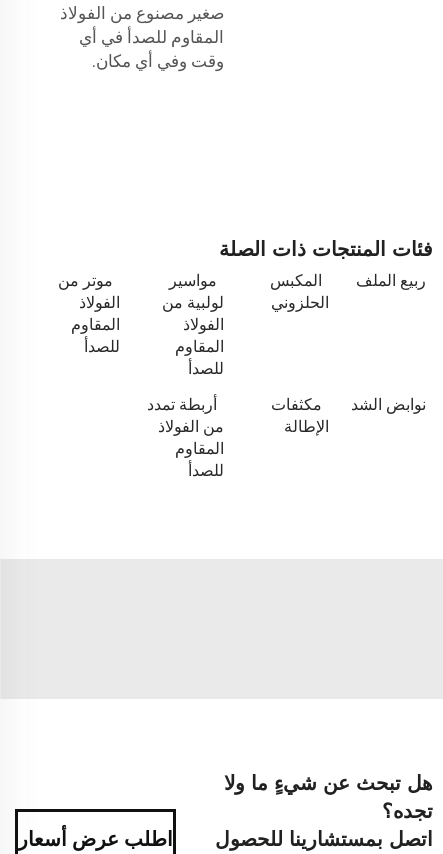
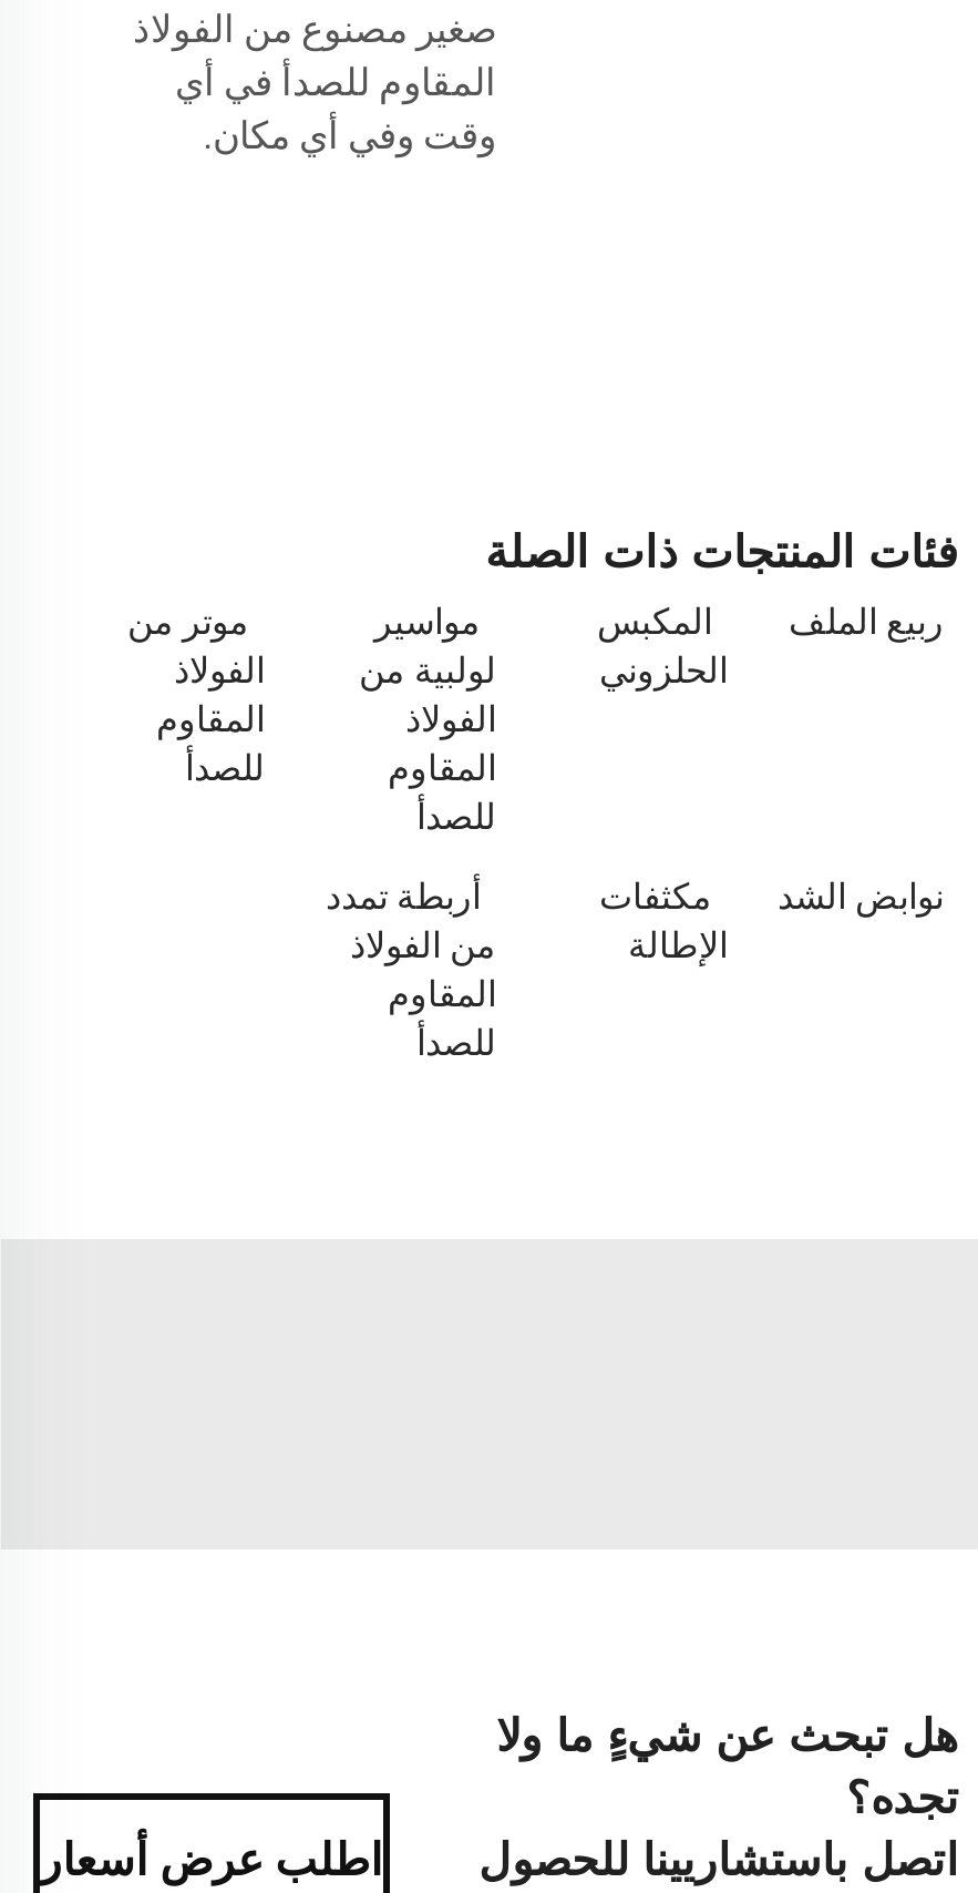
- اتصل بمستشارينا للحصول
+ اتصل باستشاريينا للحصول
